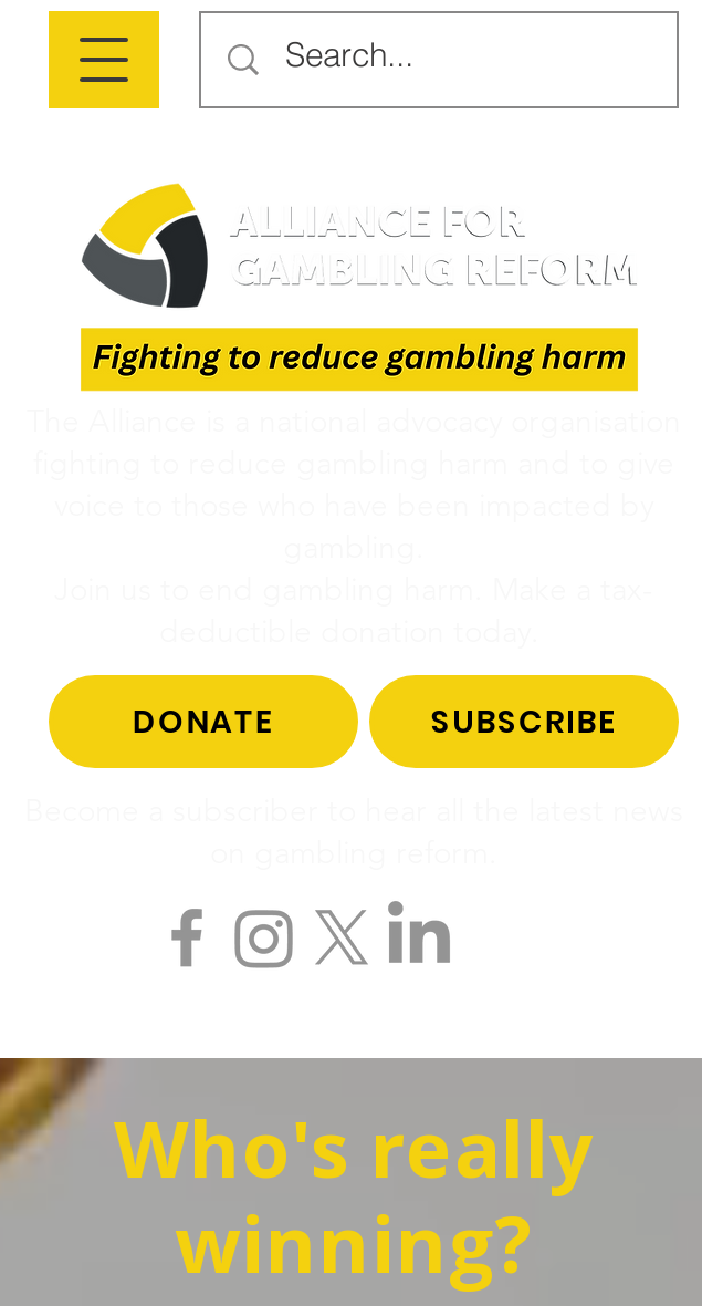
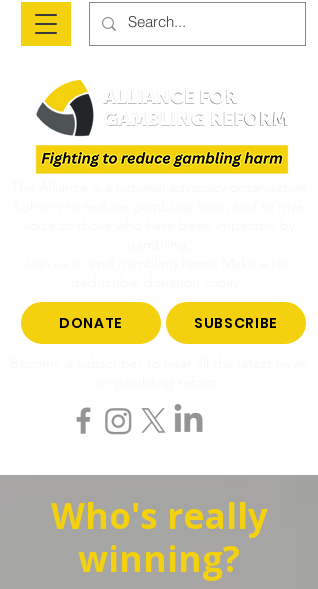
- [image]
